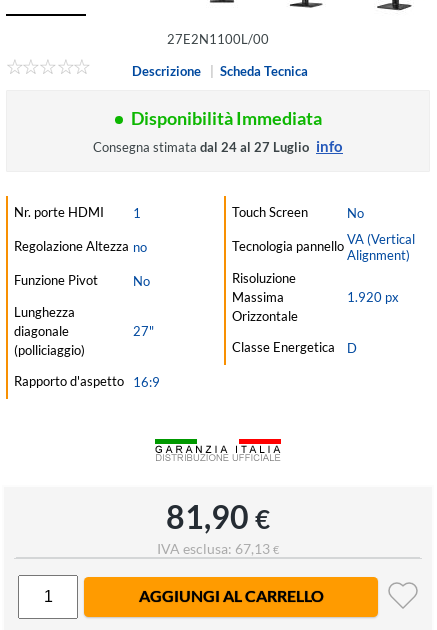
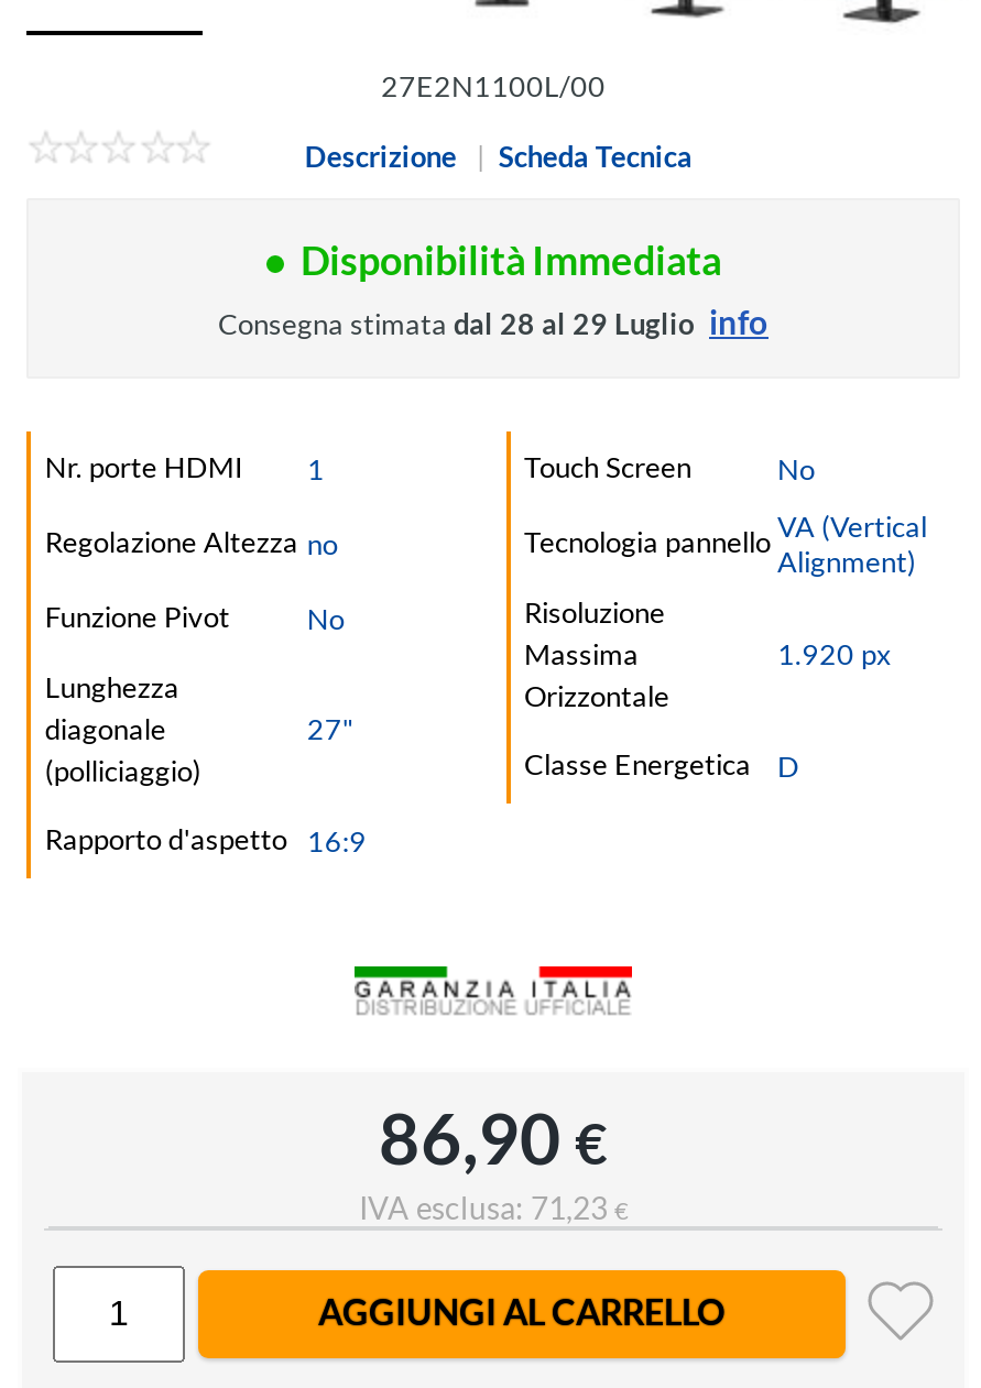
- Consegna stimata dal 24 al 27 Luglio info
+ Consegna stimata dal 28 al 29 Luglio info

- 81,90 €
+ 86,90 €

- IVA esclusa: 67,13 €
+ IVA esclusa: 71,23 €
